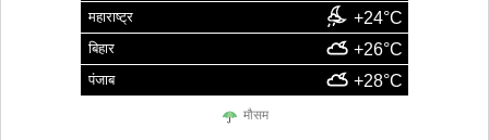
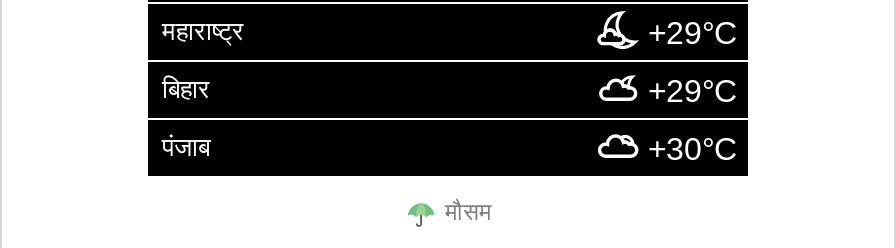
- +24°C
+ +29°C

- +26°C
+ +29°C

- +28°C
+ +30°C
